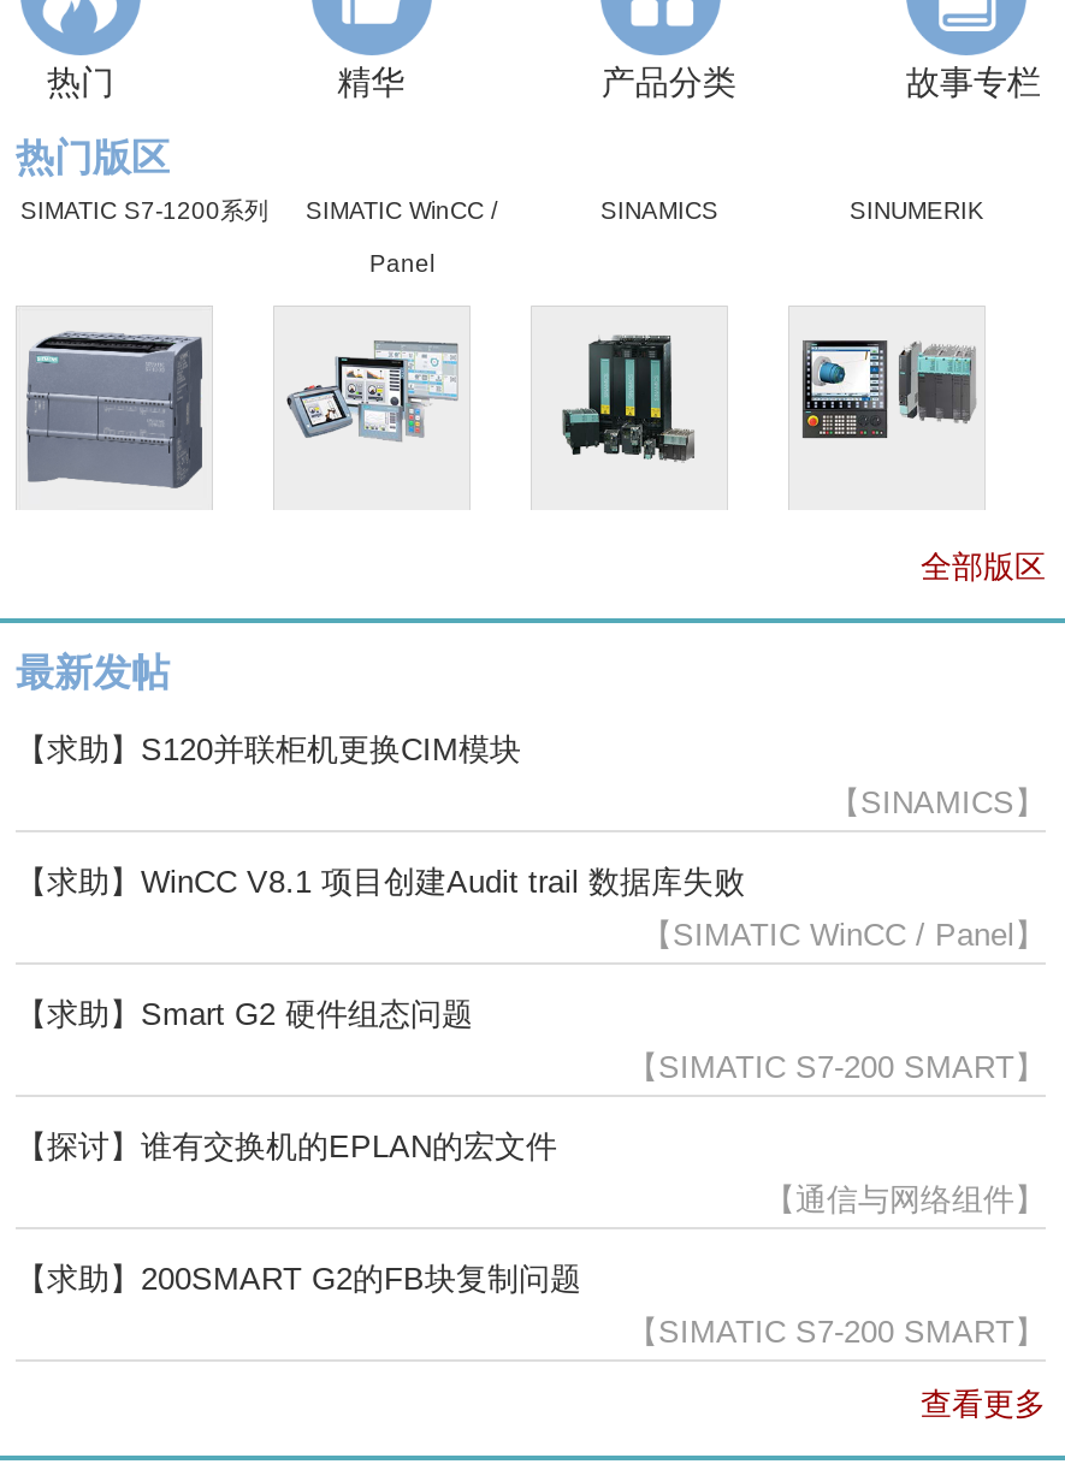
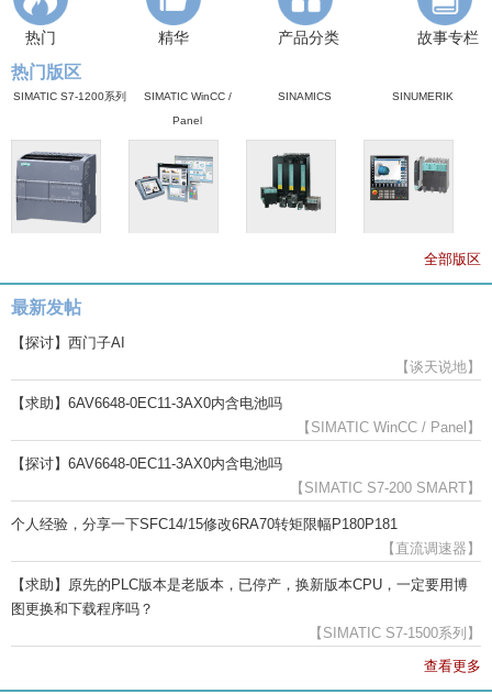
- 【求助】S120并联柜机更换CIM模块
+ 【探讨】西门子AI

- 【SINAMICS】
+ 【谈天说地】

- 【求助】WinCC V8.1 项目创建Audit trail 数据库失败
+ 【求助】6AV6648-0EC11-3AX0内含电池吗

- 【求助】Smart G2 硬件组态问题
+ 【探讨】6AV6648-0EC11-3AX0内含电池吗

- 【探讨】谁有交换机的EPLAN的宏文件
- 【通信与网络组件】
- 【求助】200SMART G2的FB块复制问题
- 【SIMATIC S7-200 SMART】
+ 个人经验，分享一下SFC14/15修改6RA70转矩限幅P180P181
+ 【直流调速器】
+ 【求助】原先的PLC版本是老版本，已停产，换新版本CPU，一定要用博
+ 图更换和下载程序吗？
+ 【SIMATIC S7-1500系列】
